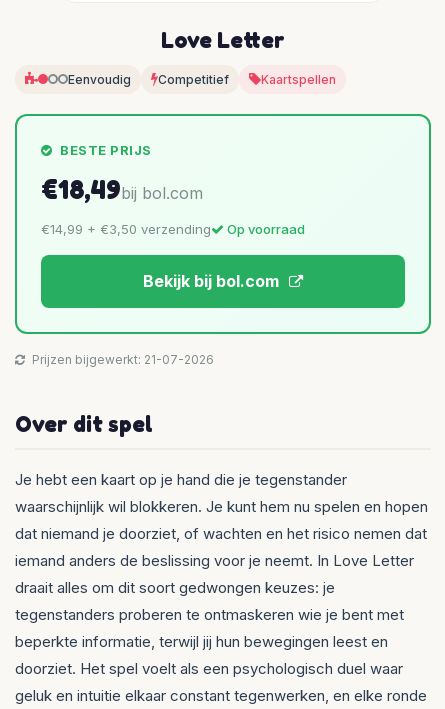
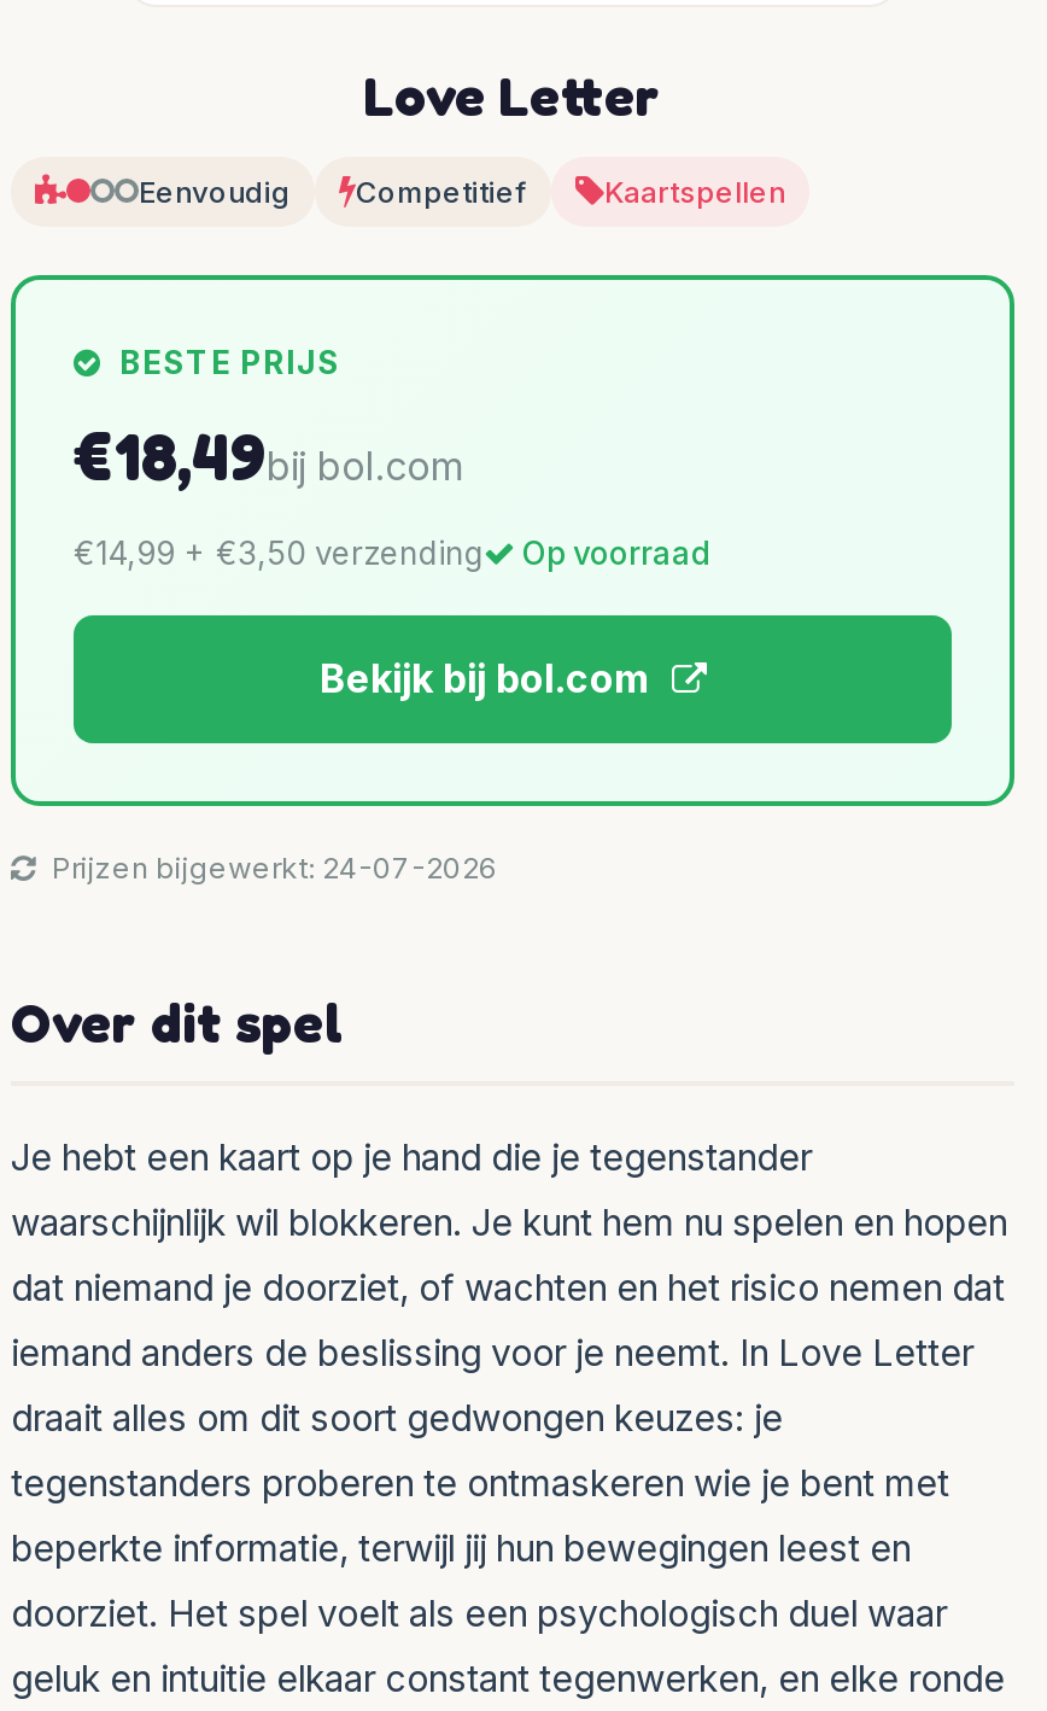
- Prijzen bijgewerkt: 21-07-2026
+ Prijzen bijgewerkt: 24-07-2026
